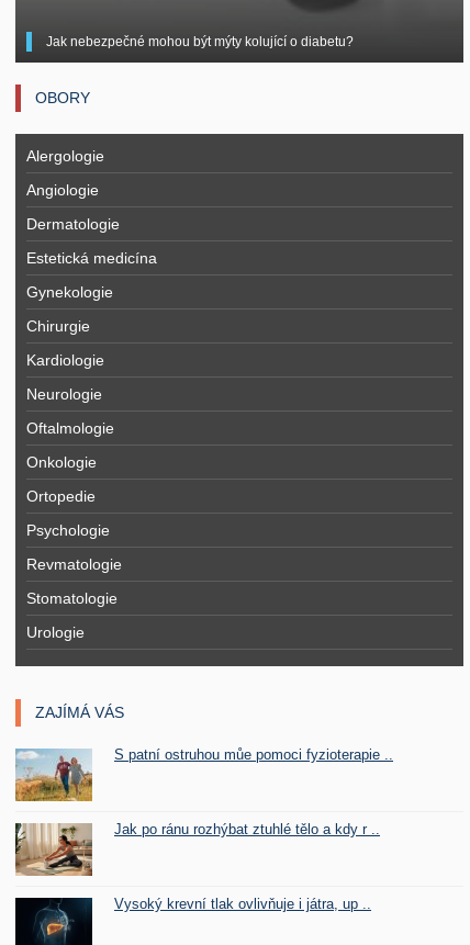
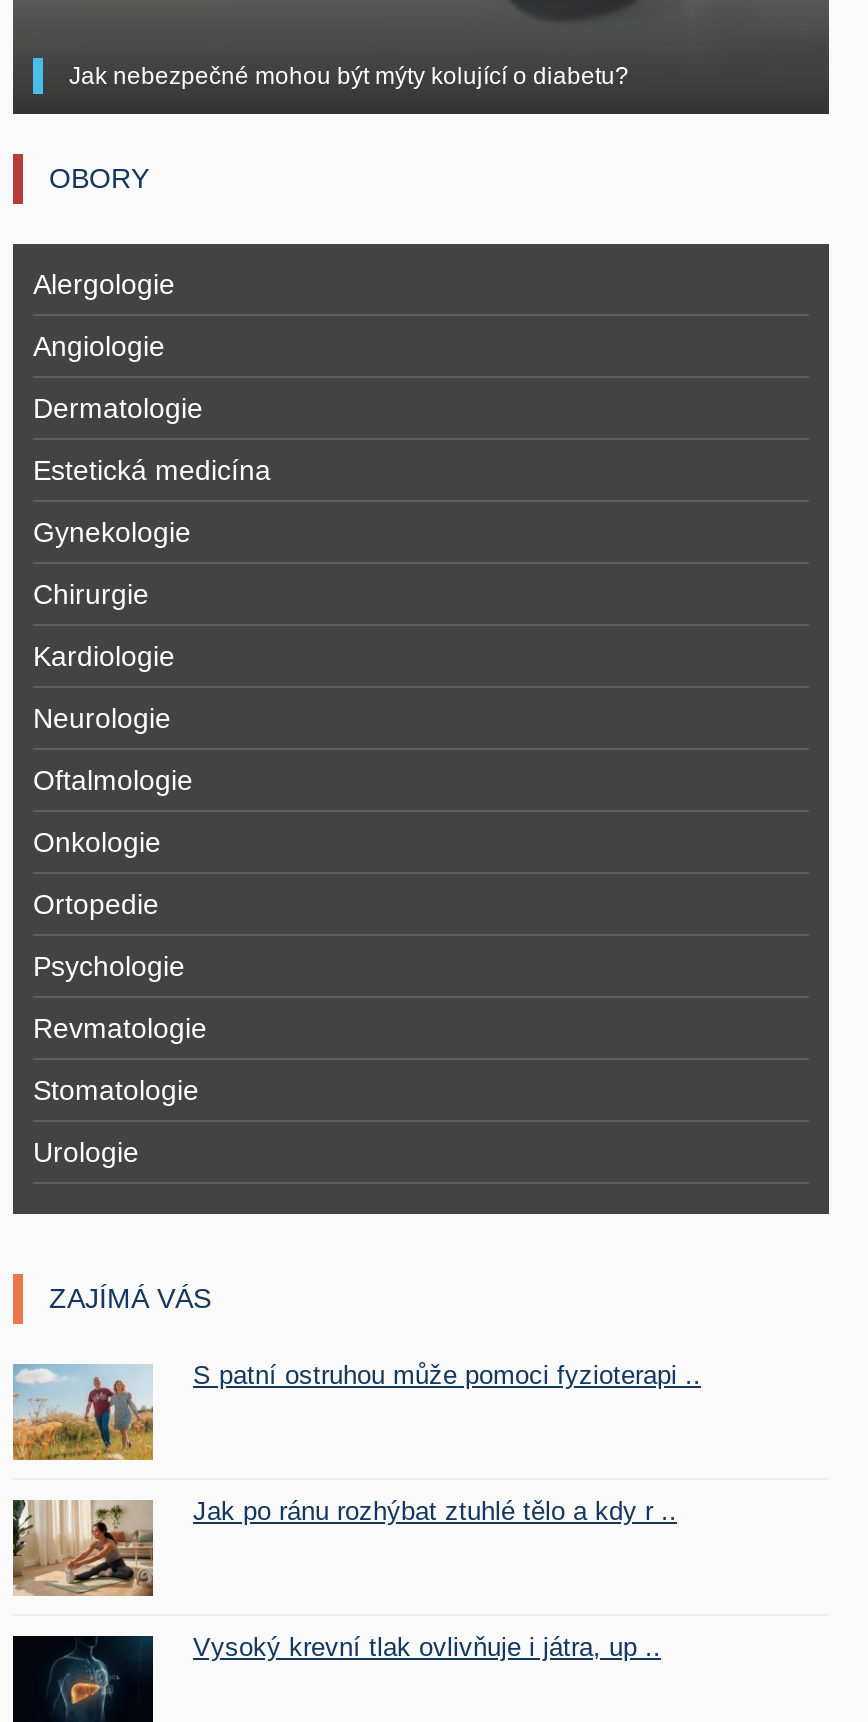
- S patní ostruhou můe pomoci fyzioterapie ..
+ S patní ostruhou může pomoci fyzioterapi ..
